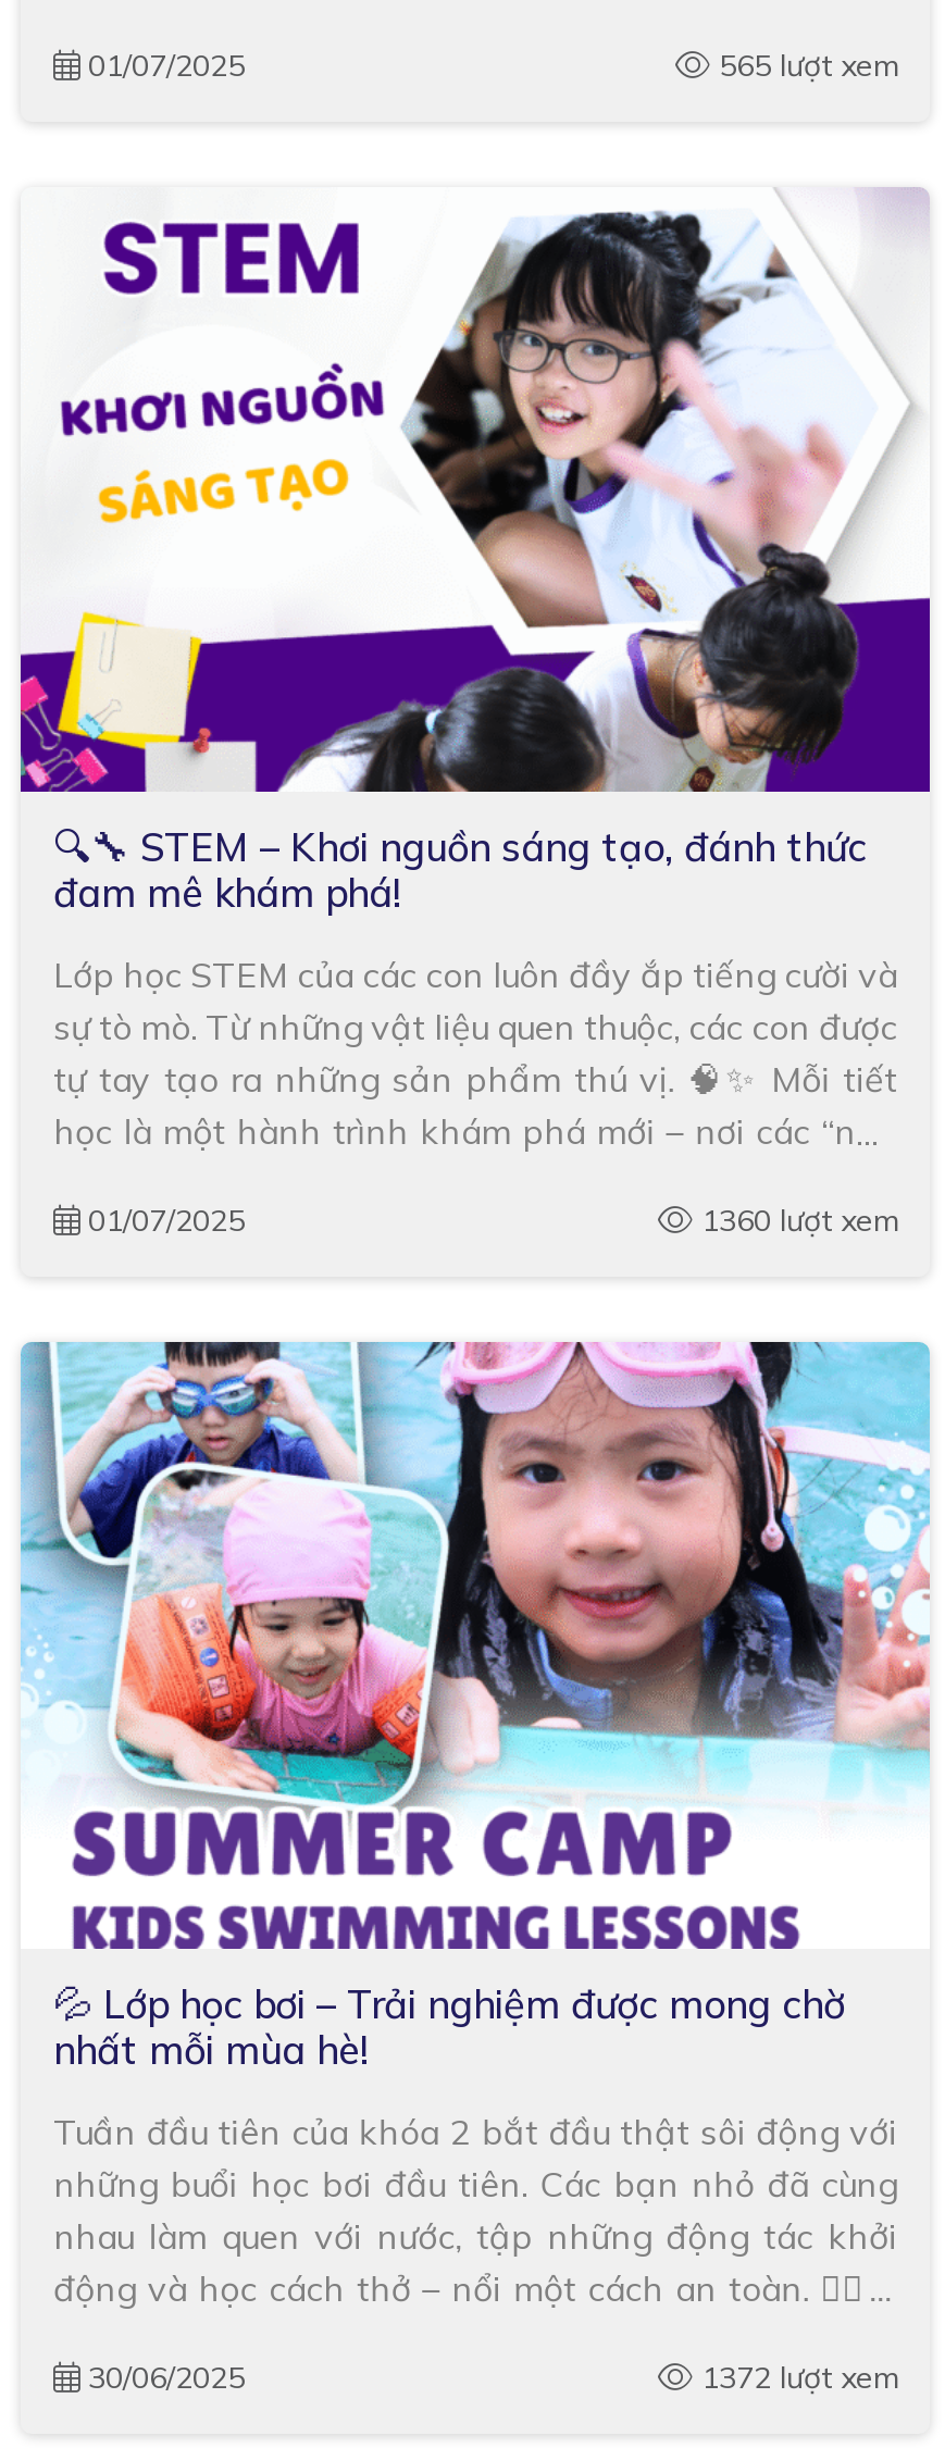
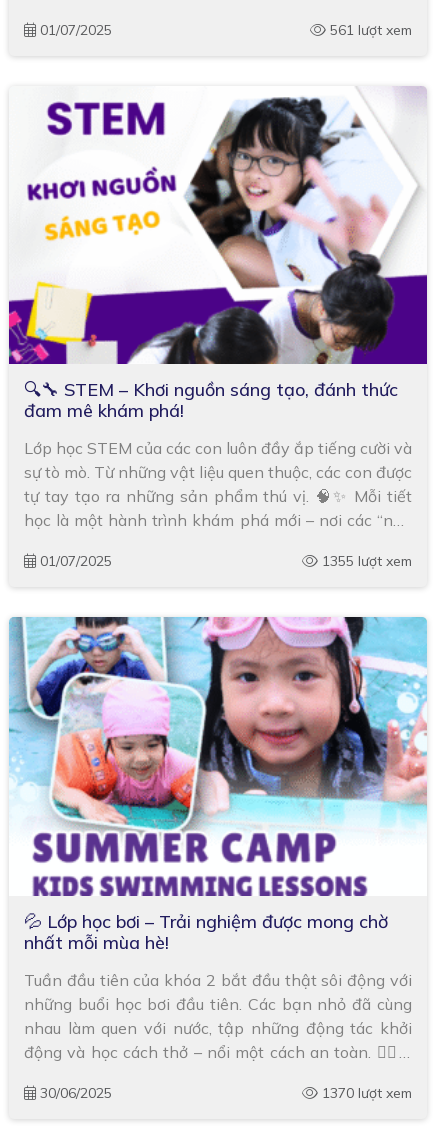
- 565 lượt xem
+ 561 lượt xem

- 1360 lượt xem
+ 1355 lượt xem

- 1372 lượt xem
+ 1370 lượt xem
